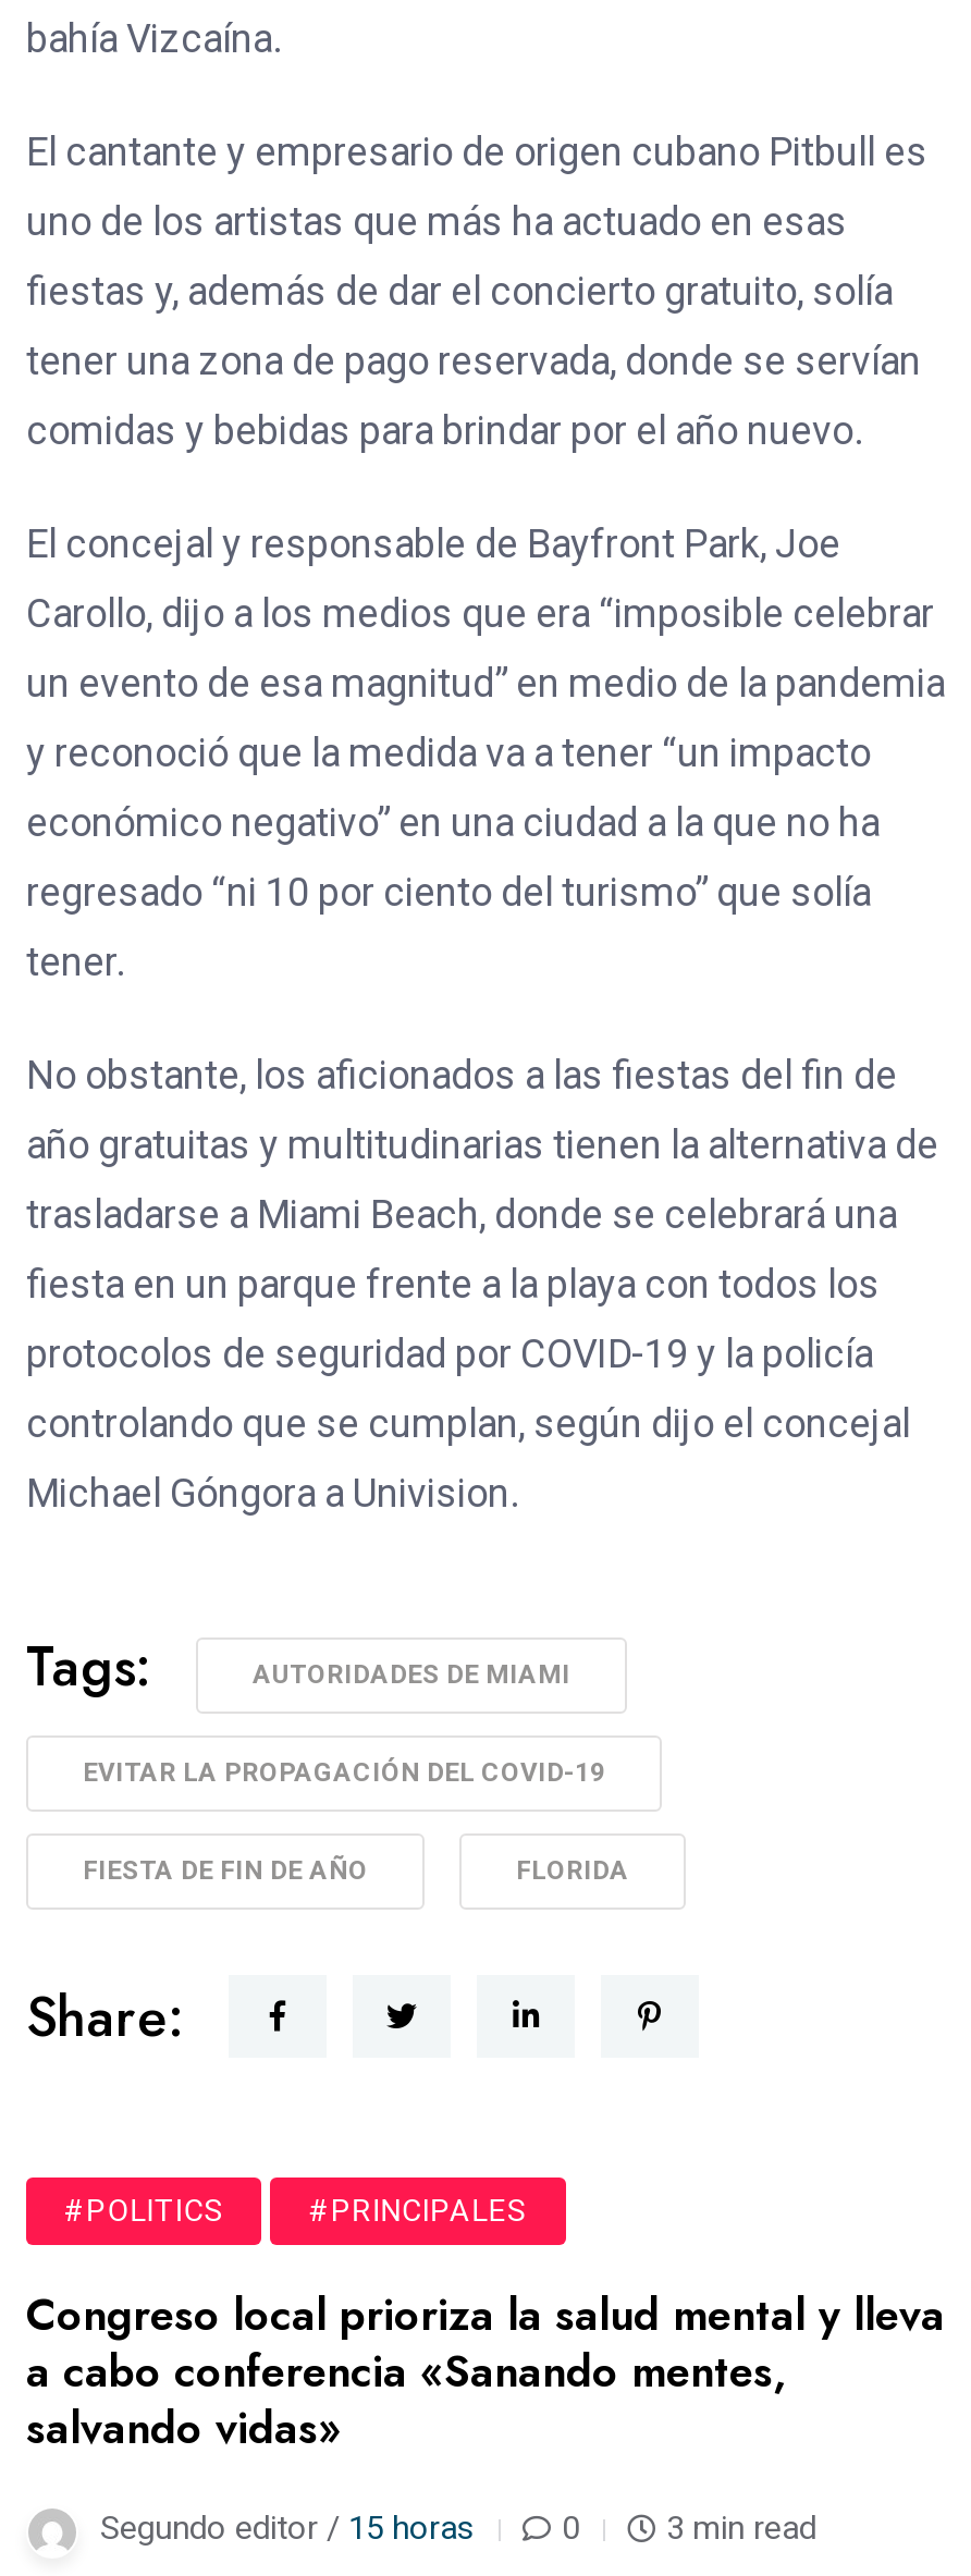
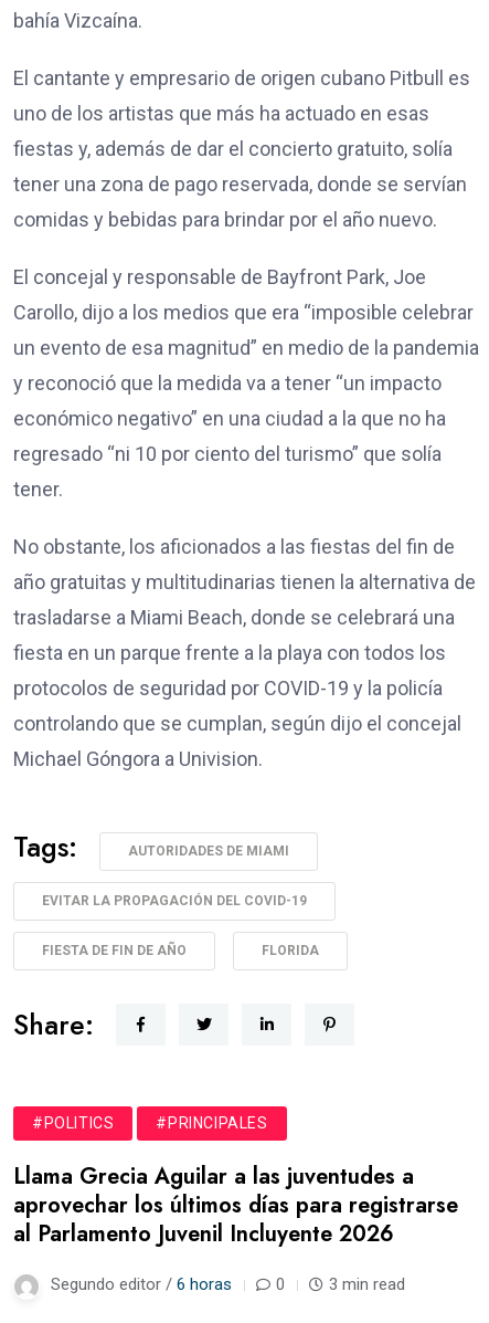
- Congreso local prioriza la salud mental y lleva
- a cabo conferencia «Sanando mentes,
- salvando vidas»
+ Llama Grecia Aguilar a las juventudes a
+ aprovechar los últimos días para registrarse
+ al Parlamento Juvenil Incluyente 2026

- Segundo editor / 15 horas
+ Segundo editor / 6 horas
